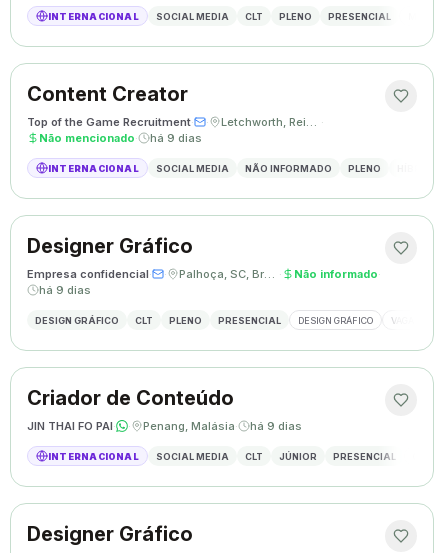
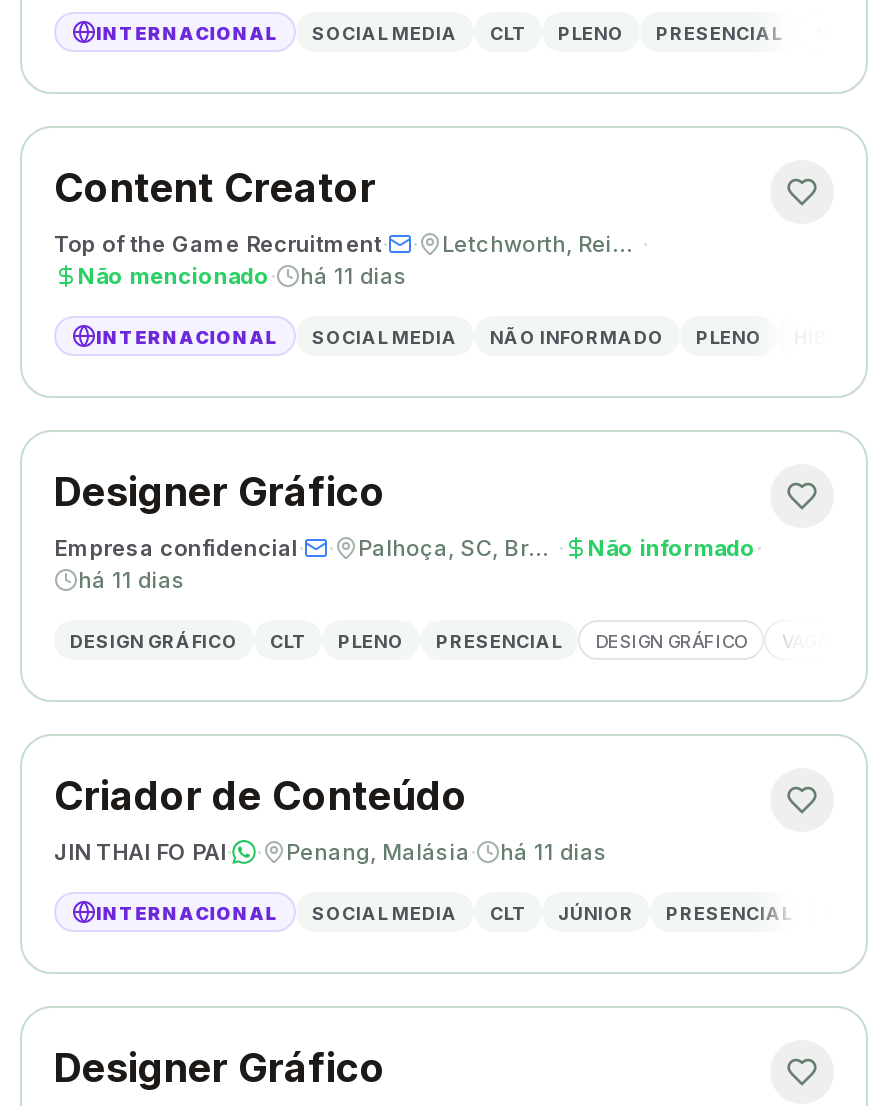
- Não mencionado · há 9 dias
+ Não mencionado · há 11 dias

- há 9 dias
+ há 11 dias

- há 9 dias
+ há 11 dias
